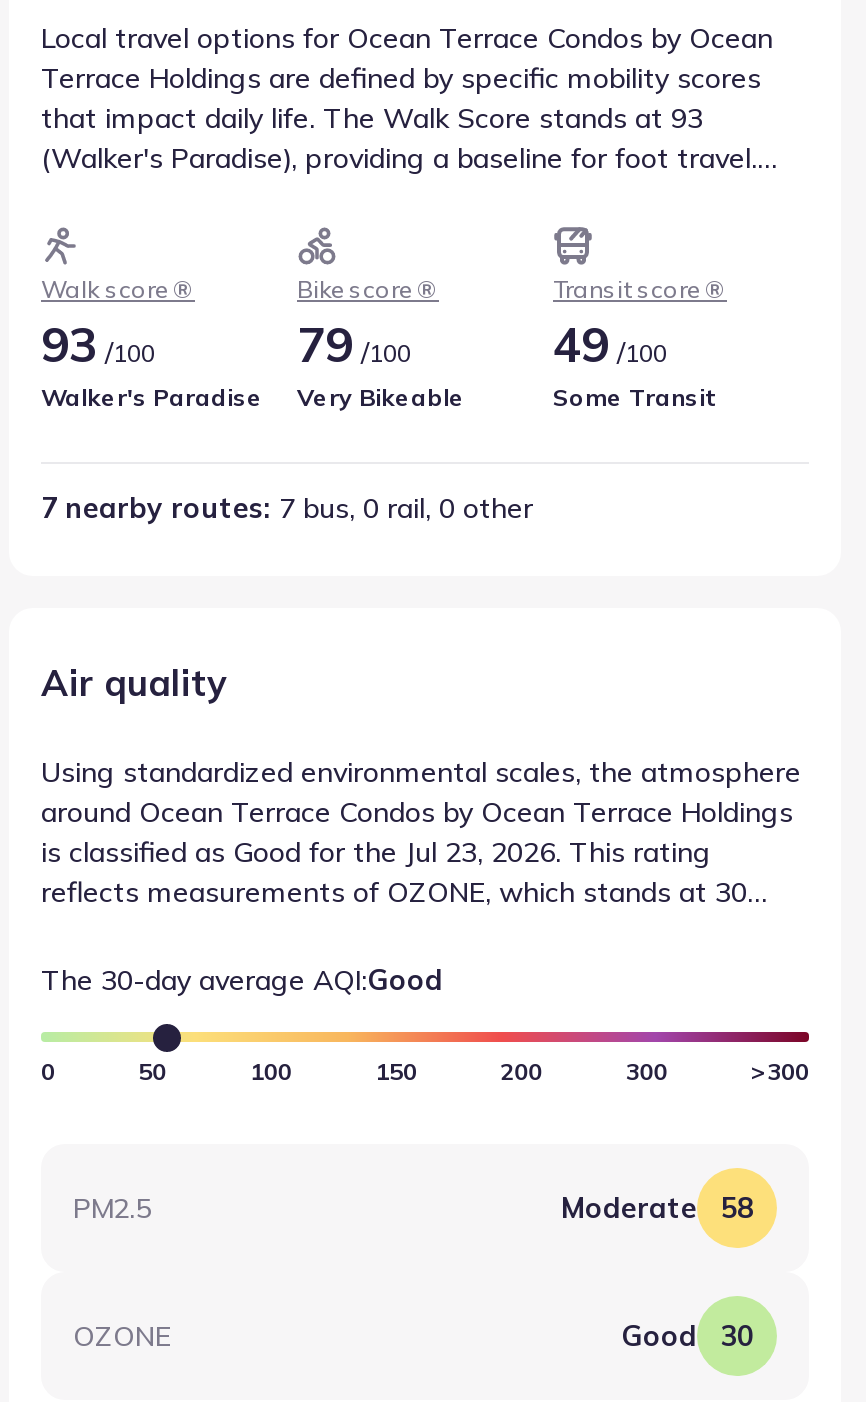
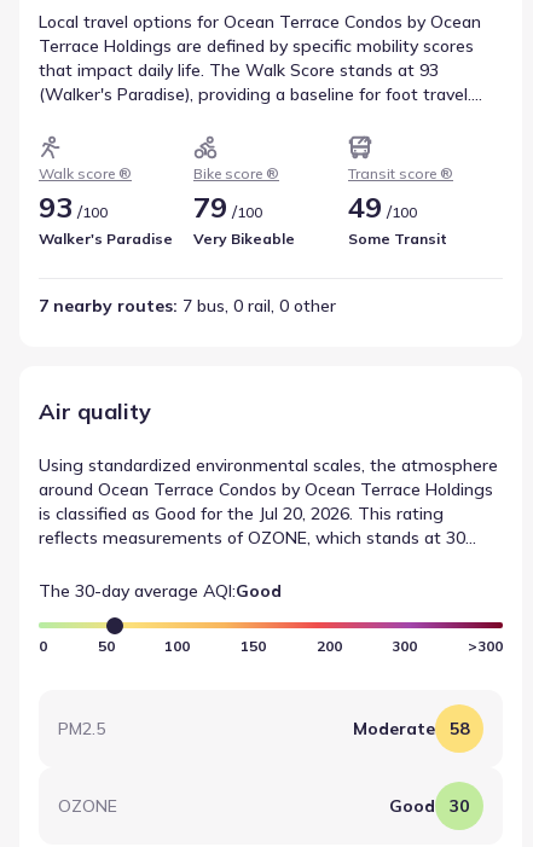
- is classified as Good for the Jul 23, 2026. This rating
+ is classified as Good for the Jul 20, 2026. This rating
